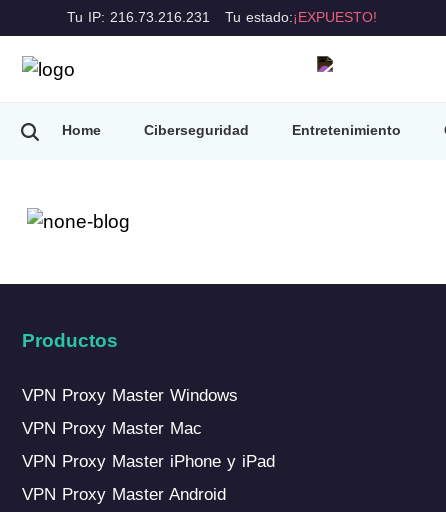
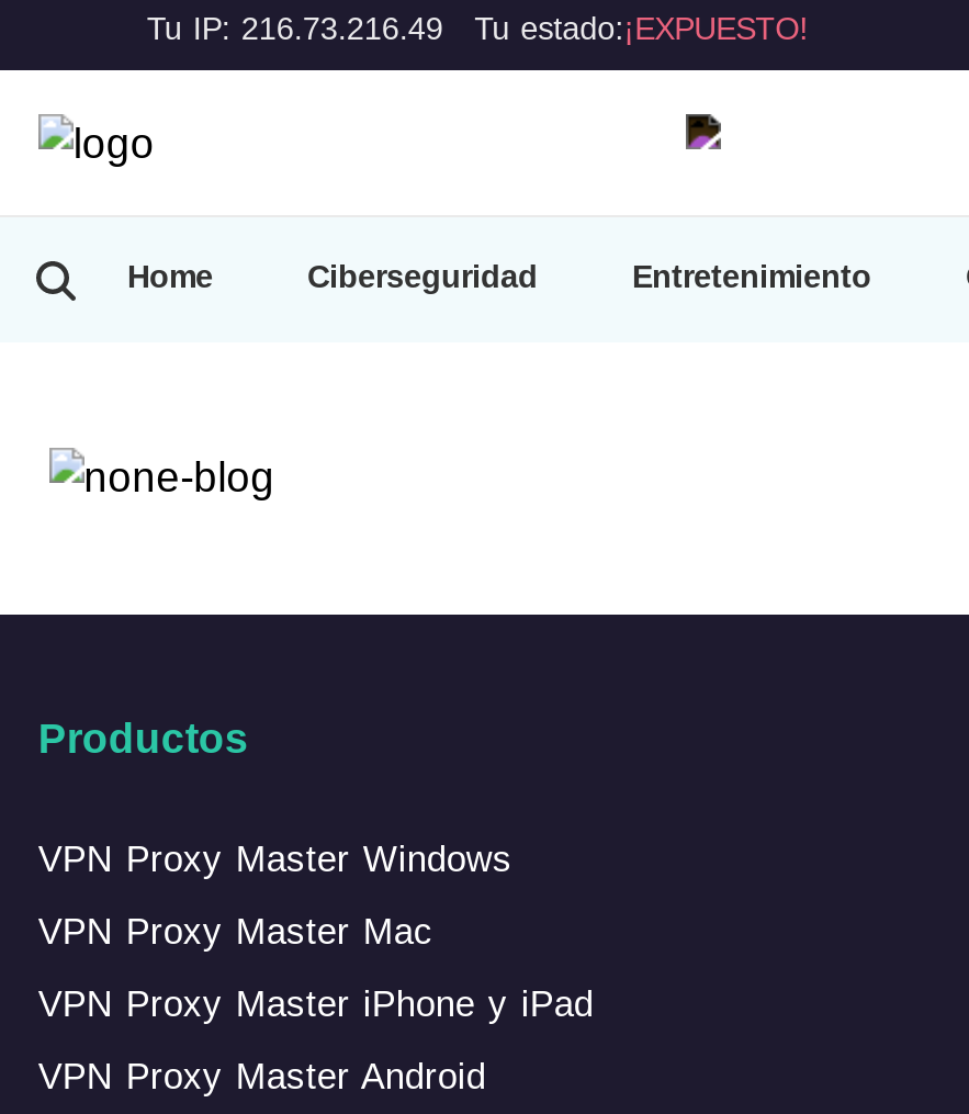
- Tu IP: 216.73.216.231 Tu estado: ¡EXPUESTO!
+ Tu IP: 216.73.216.49 Tu estado: ¡EXPUESTO!
